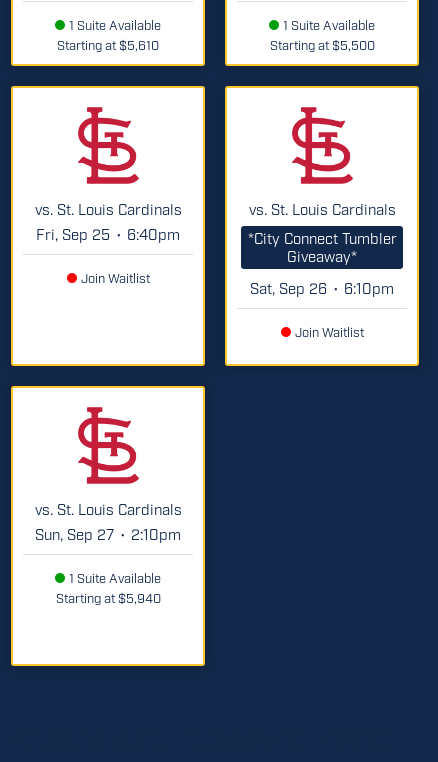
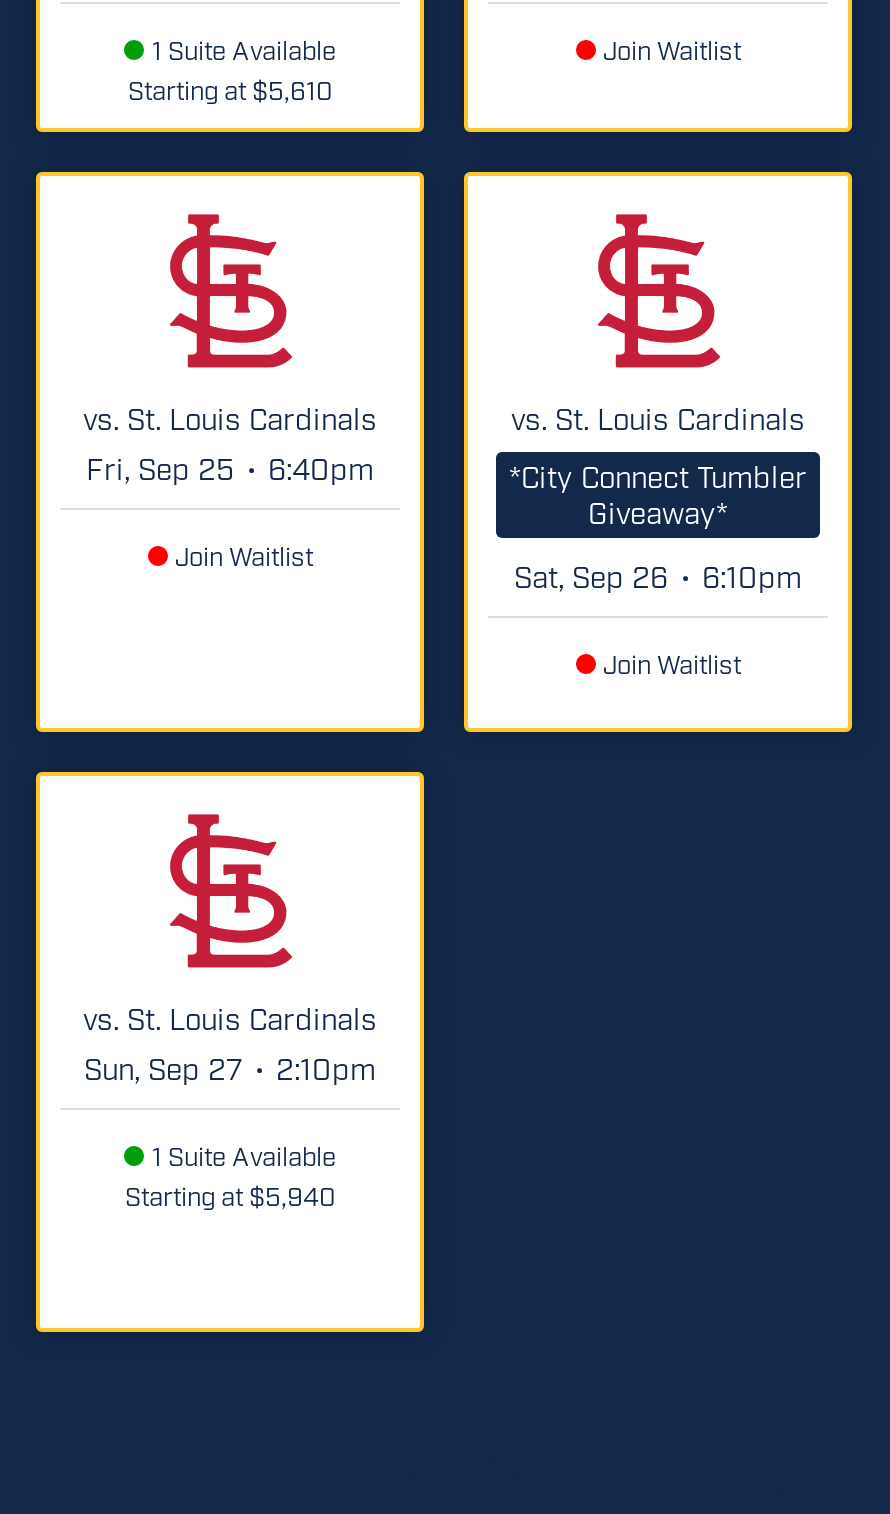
- 1 Suite Available
- Starting at $5,500
+ Join Waitlist
